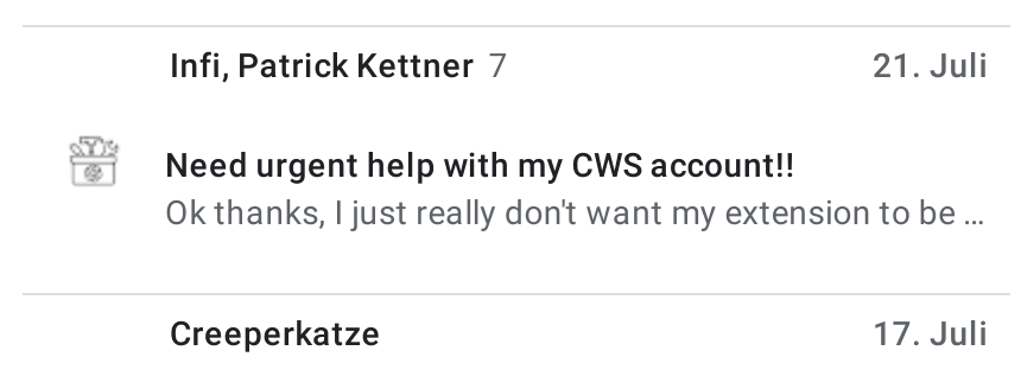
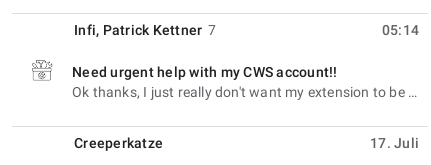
- 21. Juli
+ 05:14
